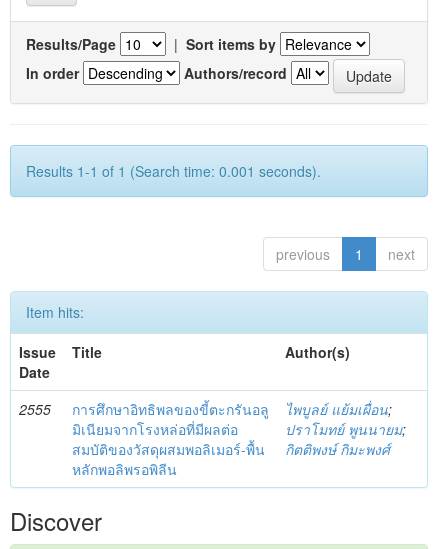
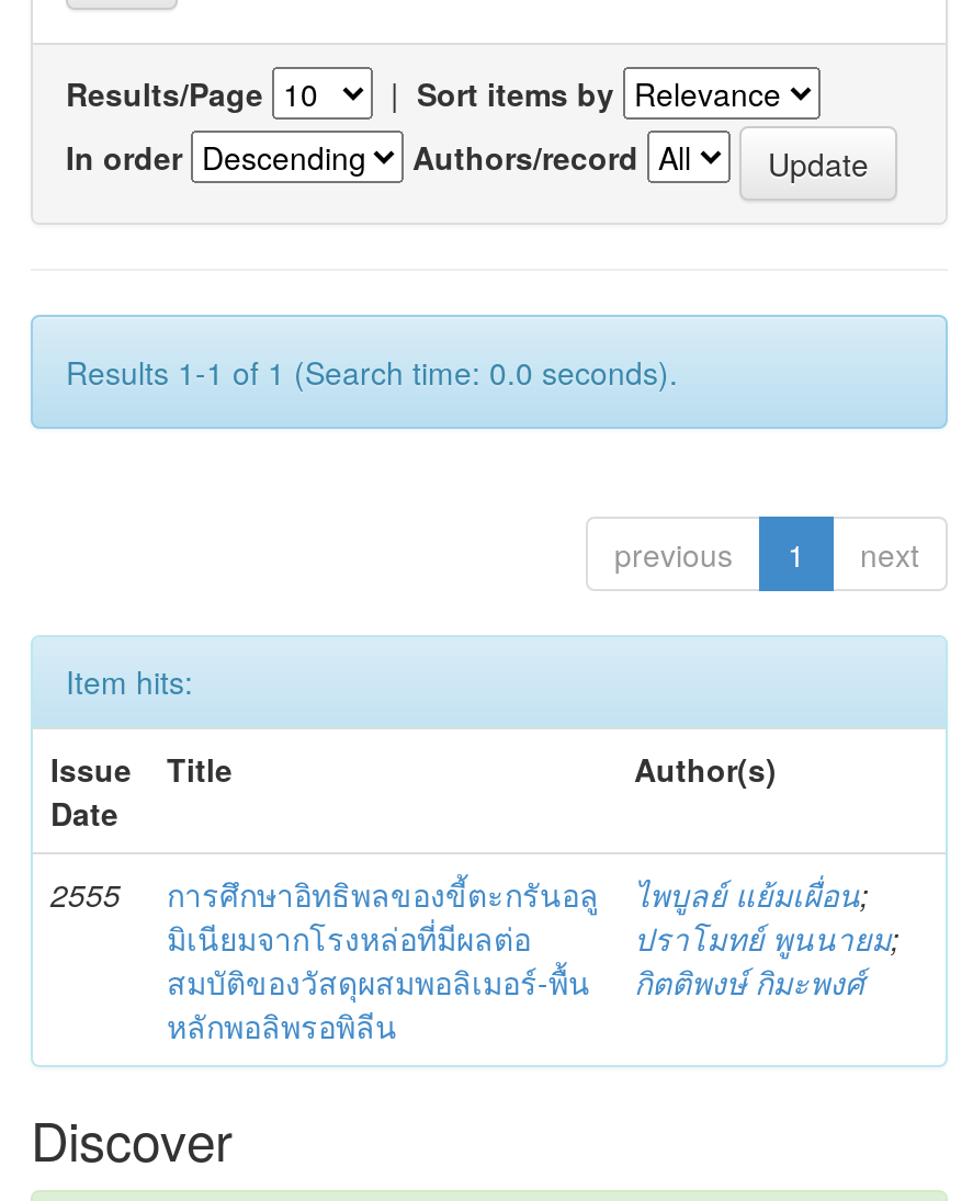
- Results 1-1 of 1 (Search time: 0.001 seconds).
+ Results 1-1 of 1 (Search time: 0.0 seconds).
